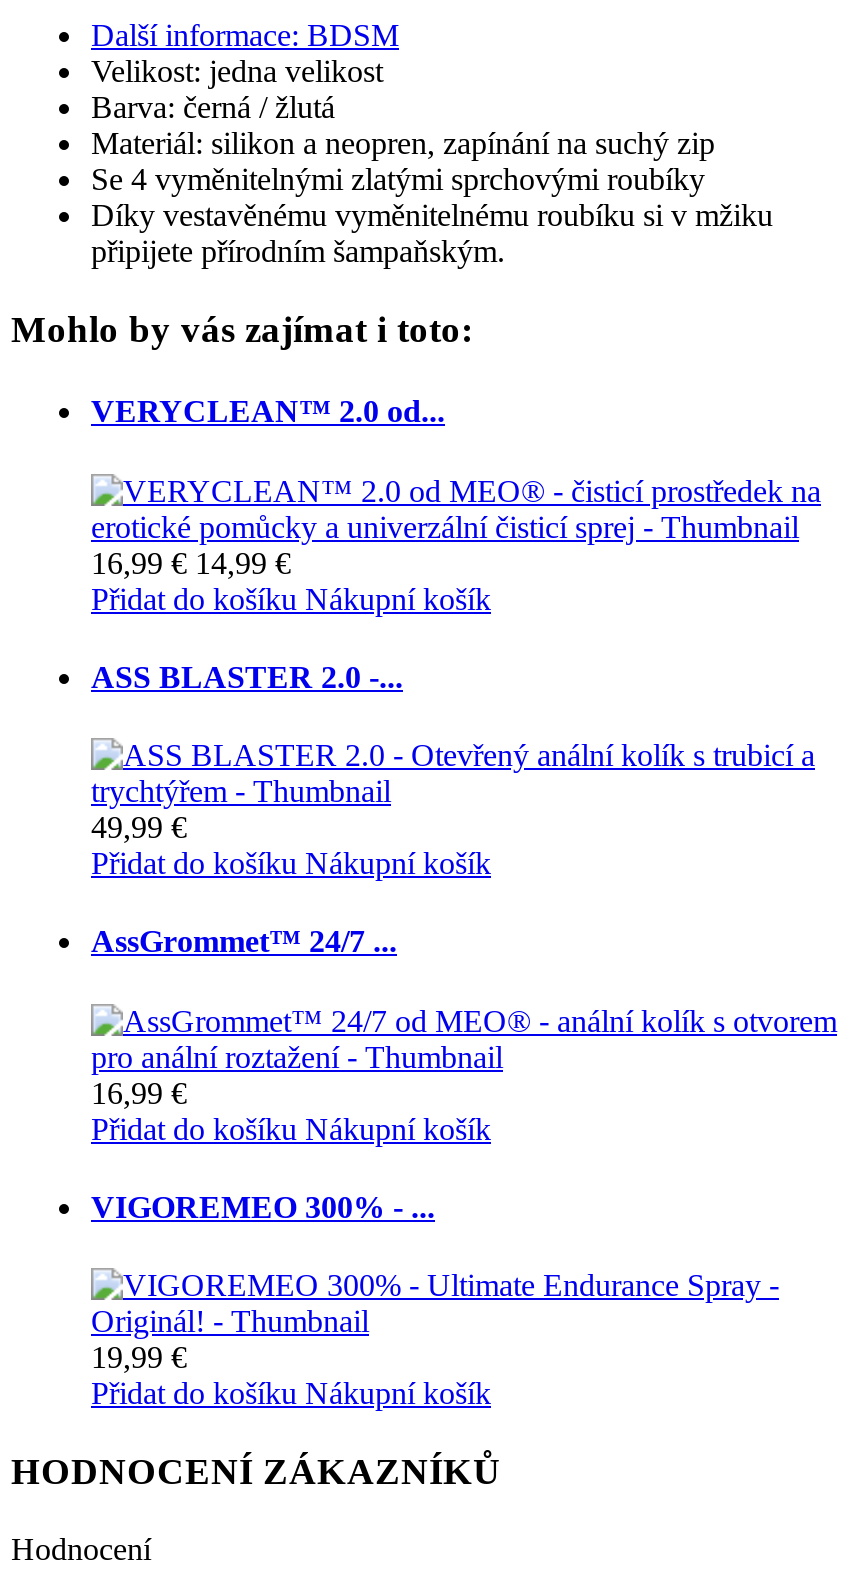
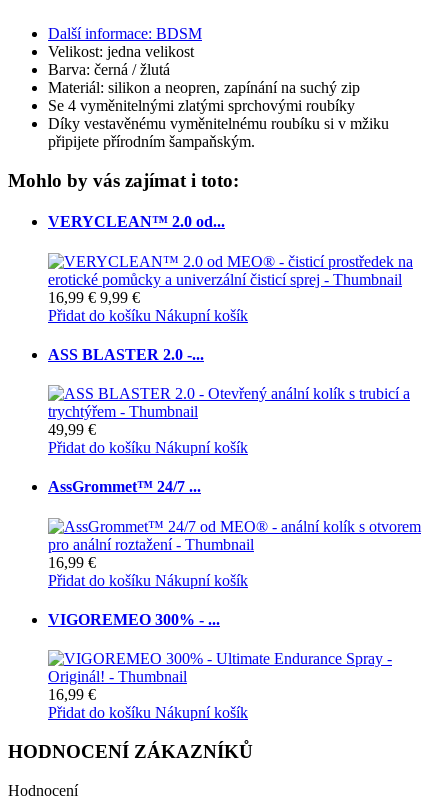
- 16,99 €14,99 €
+ 16,99 €9,99 €

- 19,99 €
+ 16,99 €
